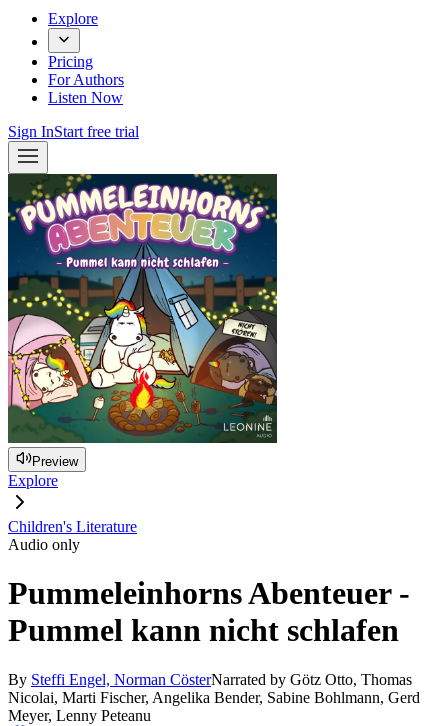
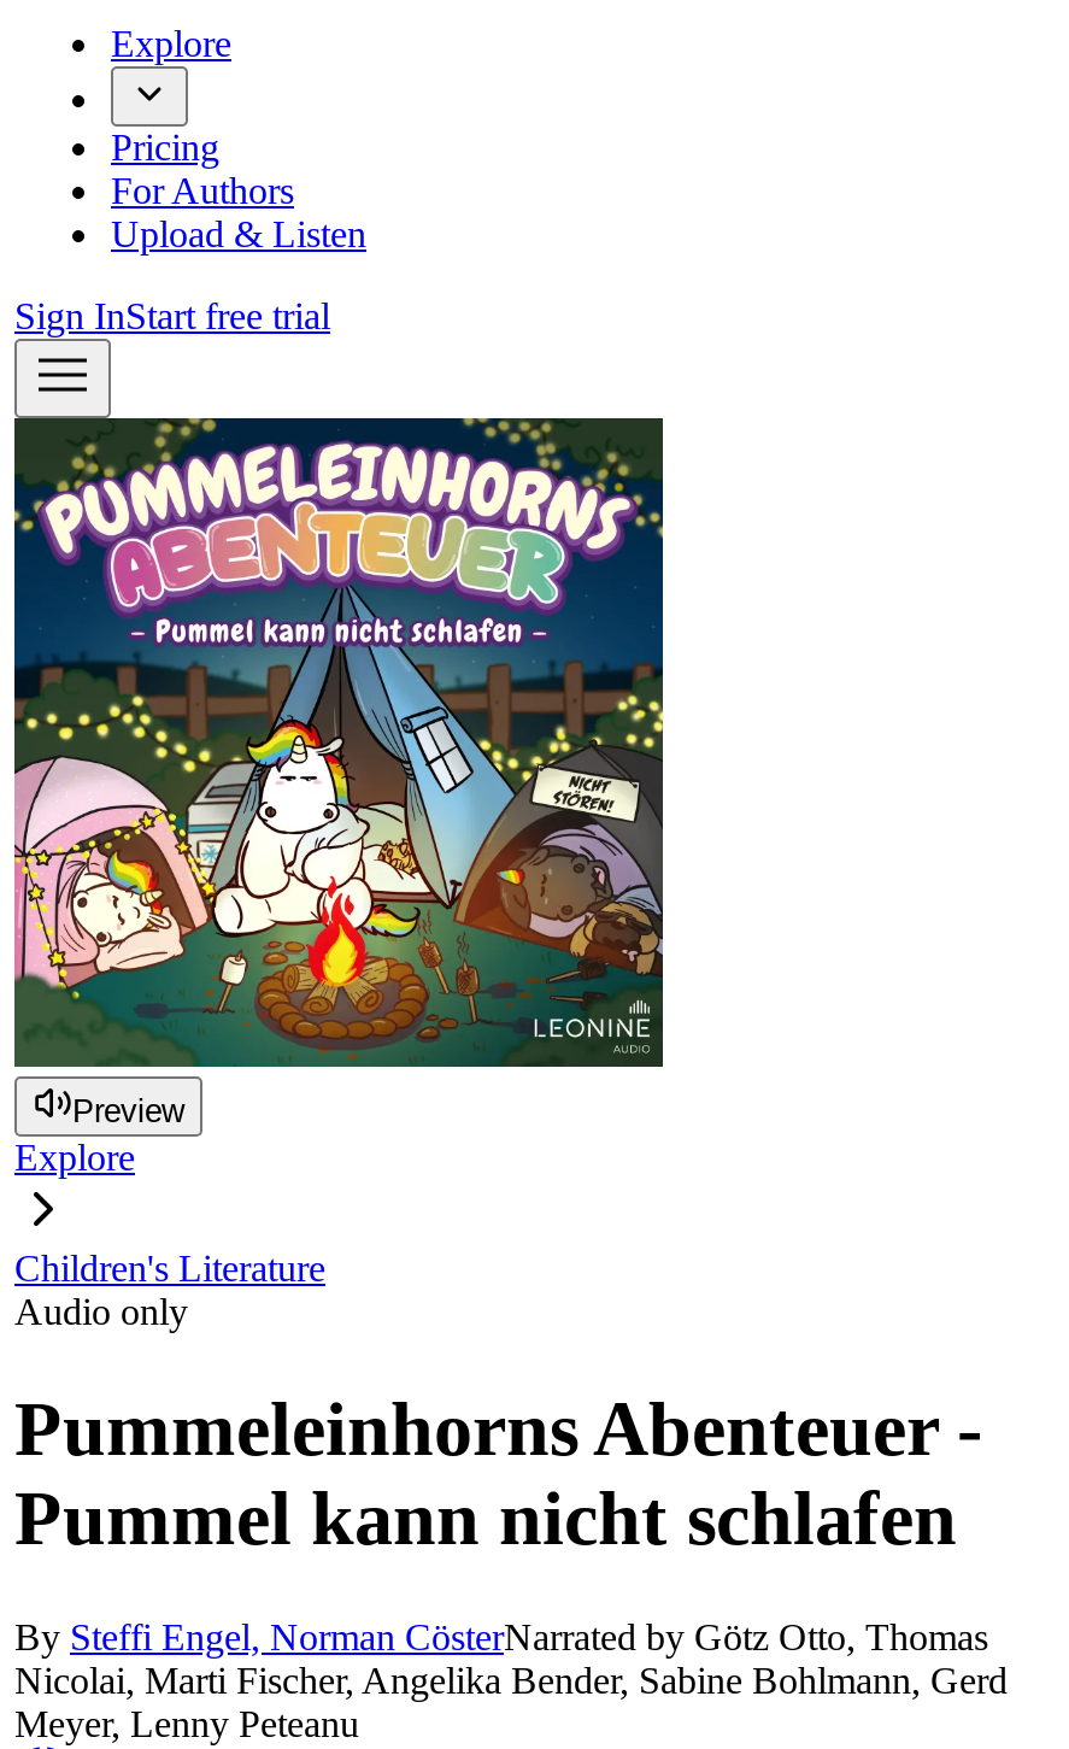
- Listen Now
+ Upload & Listen
